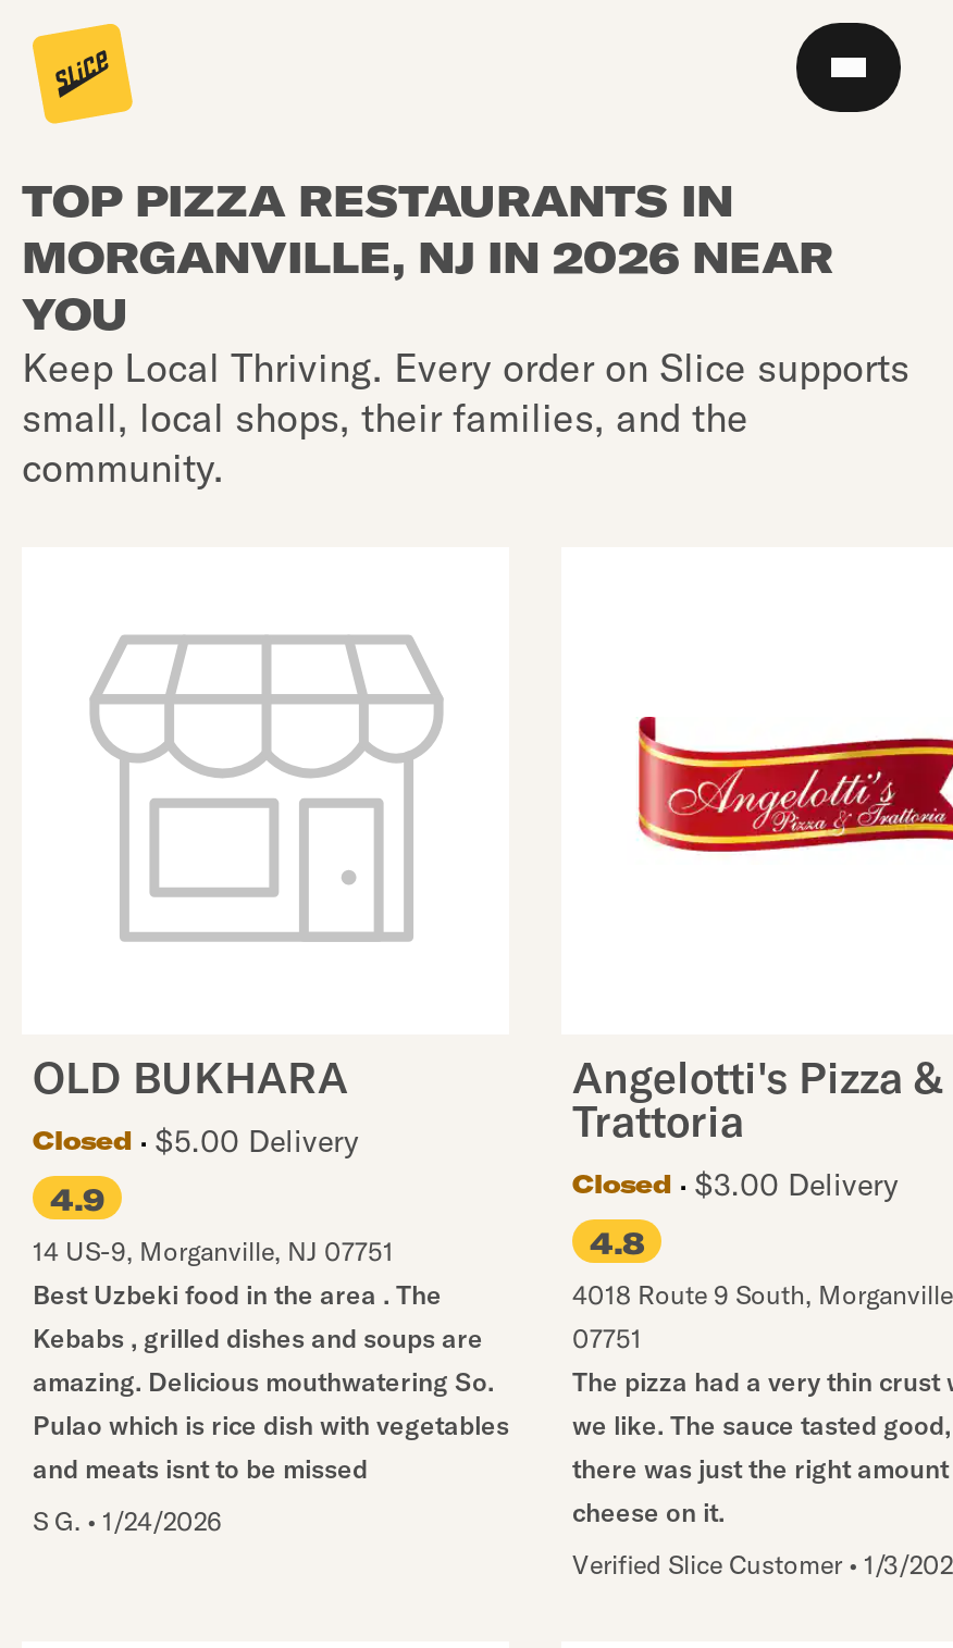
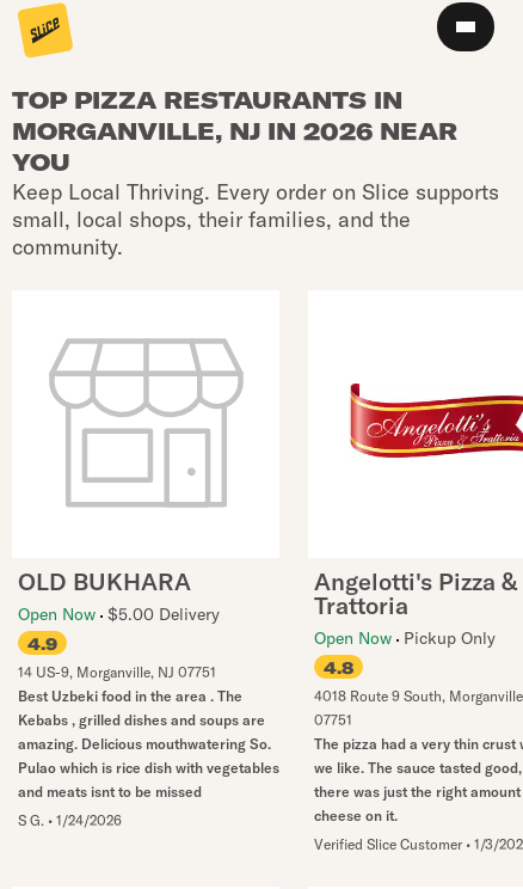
- Closed
- $5.00 Delivery
+ Open Now $5.00 Delivery

- Closed
- $3.00 Delivery
+ Open Now Pickup Only
